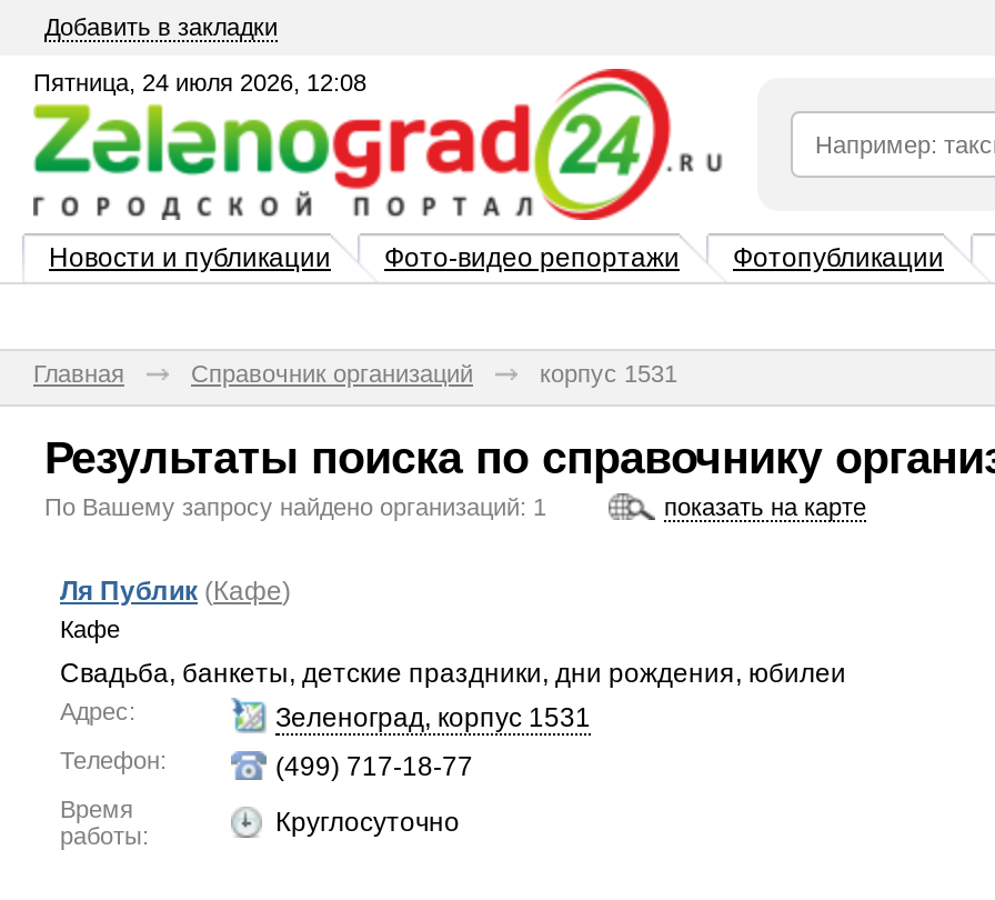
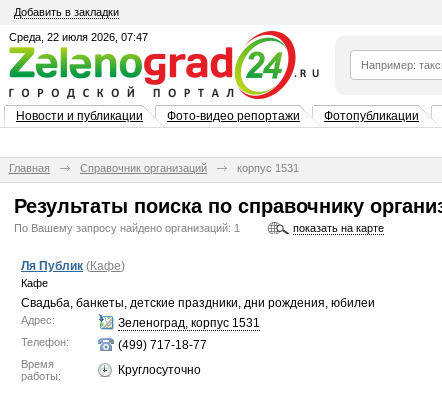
- Пятница, 24 июля 2026, 12:08
+ Среда, 22 июля 2026, 07:47
